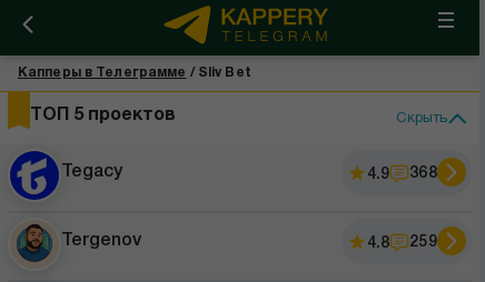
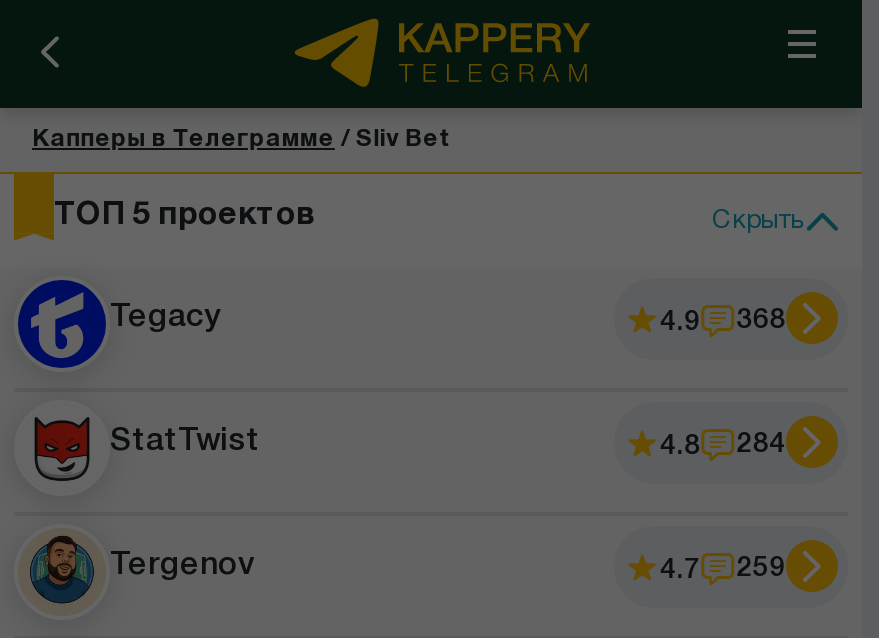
+ [image]
+ StatTwist
+ 4.8
+ 284

- 4.8 259
+ 4.7 259
